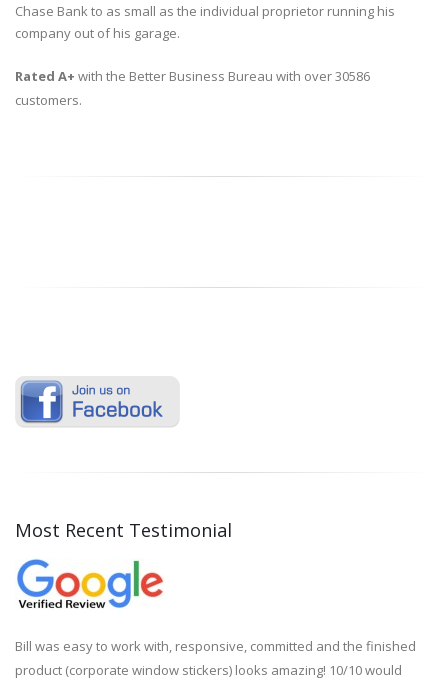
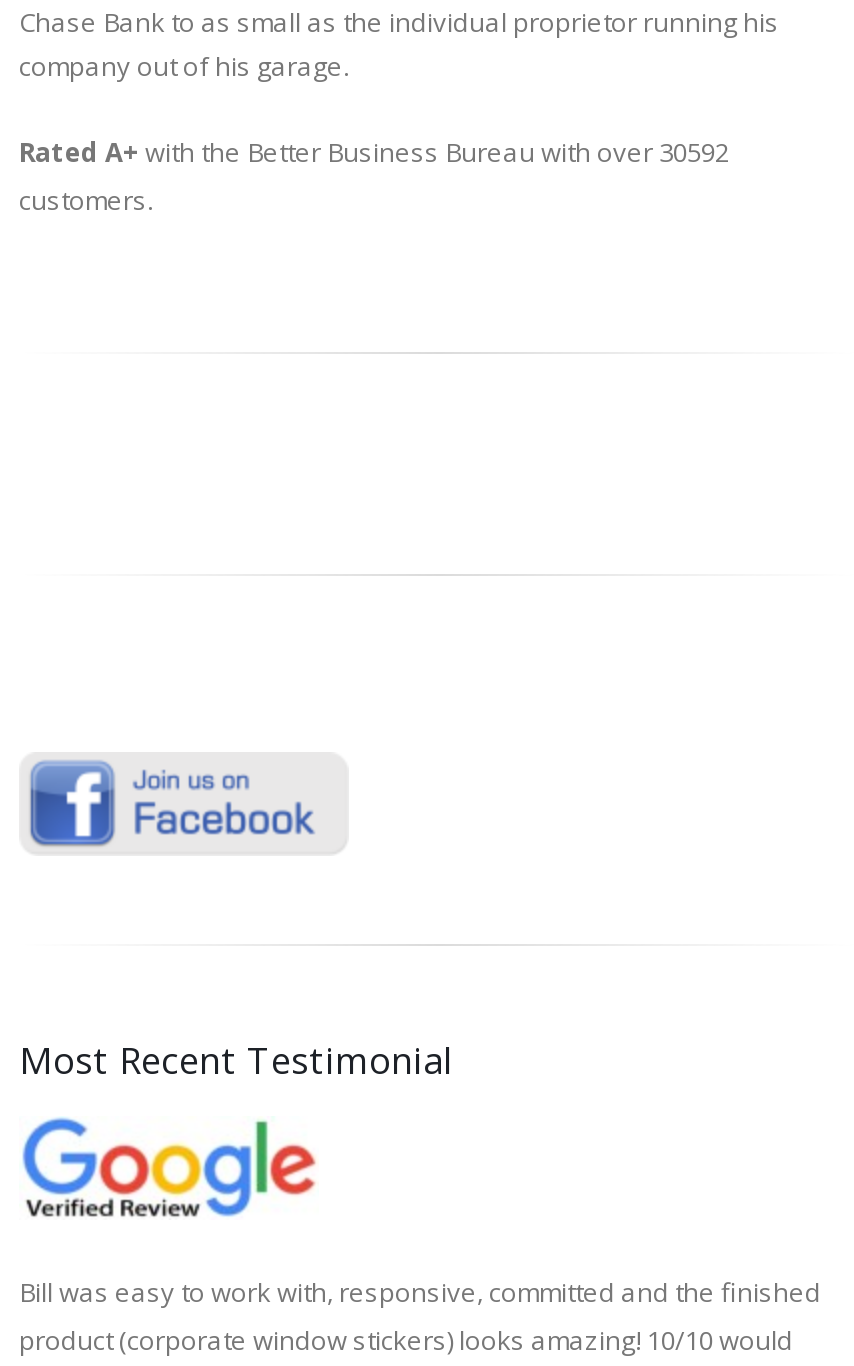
- Rated A+ with the Better Business Bureau with over 30586
+ Rated A+ with the Better Business Bureau with over 30592
